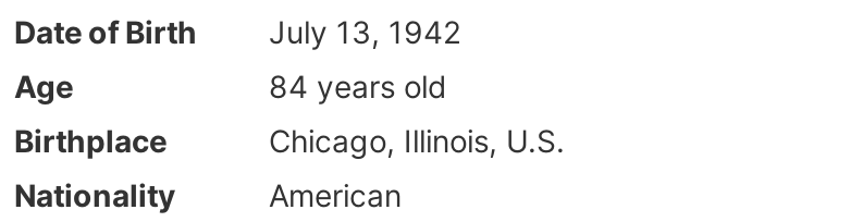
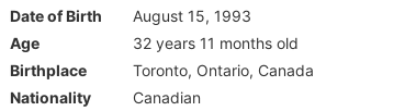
- Date of Birth July 13, 1942
+ Date of Birth August 15, 1993

- 84 years old
+ 32 years 11 months old

- Chicago, Illinois, U.S.
+ Toronto, Ontario, Canada

- American
+ Canadian
